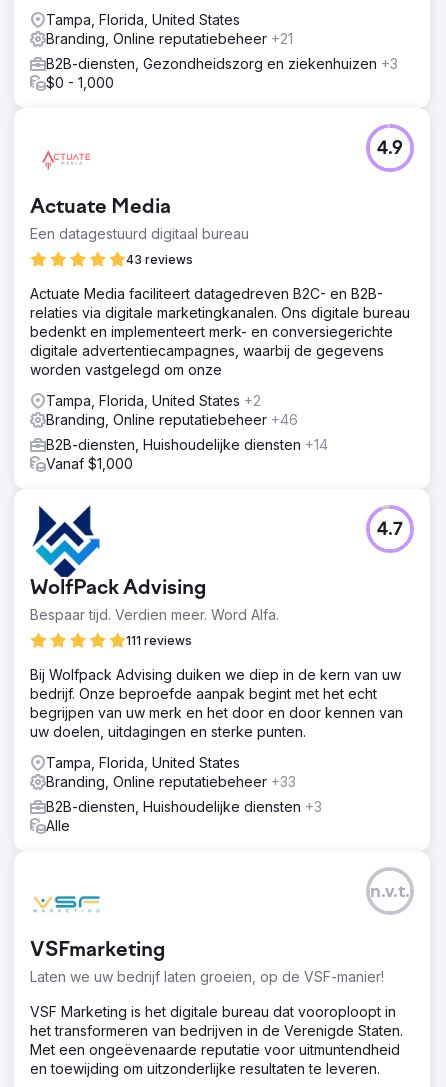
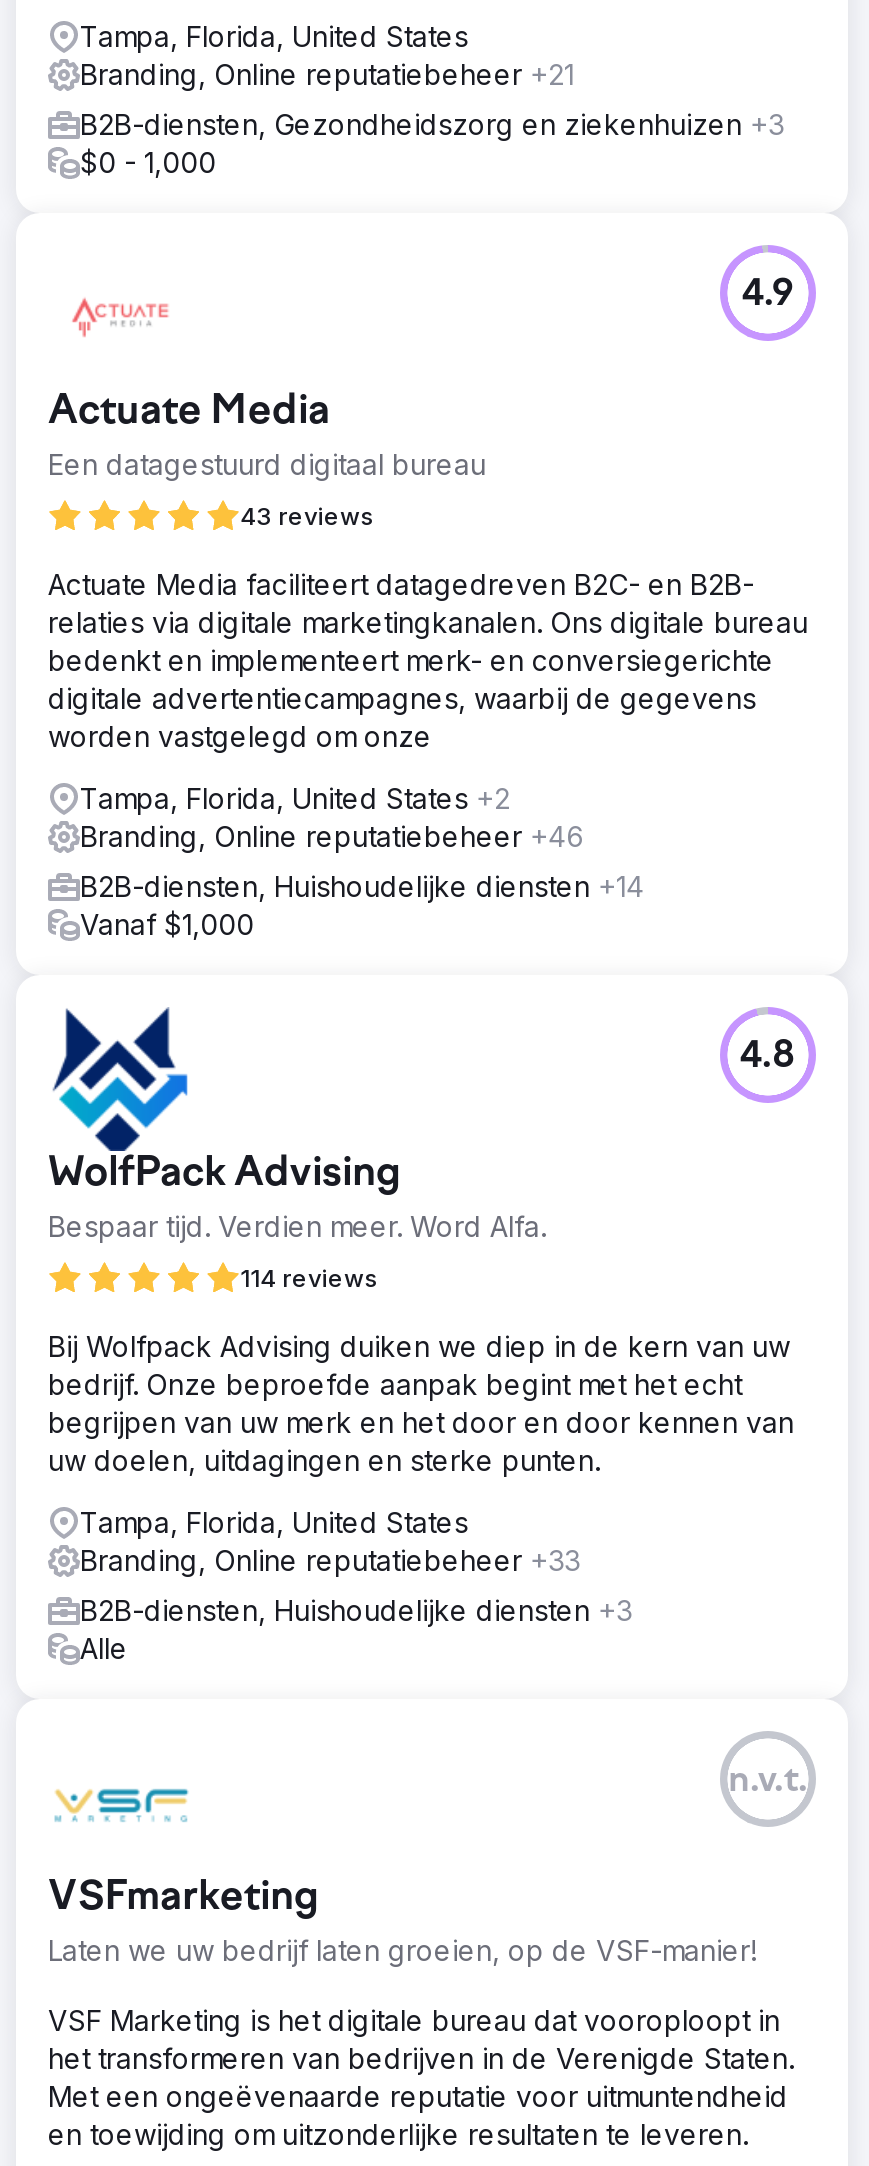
- 4.7
+ 4.8

- 111 reviews
+ 114 reviews
